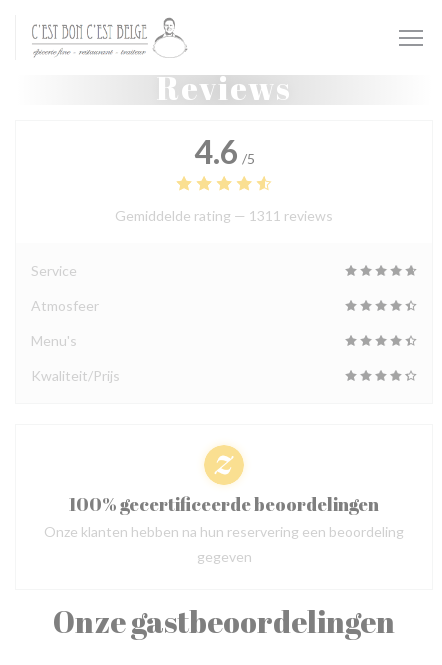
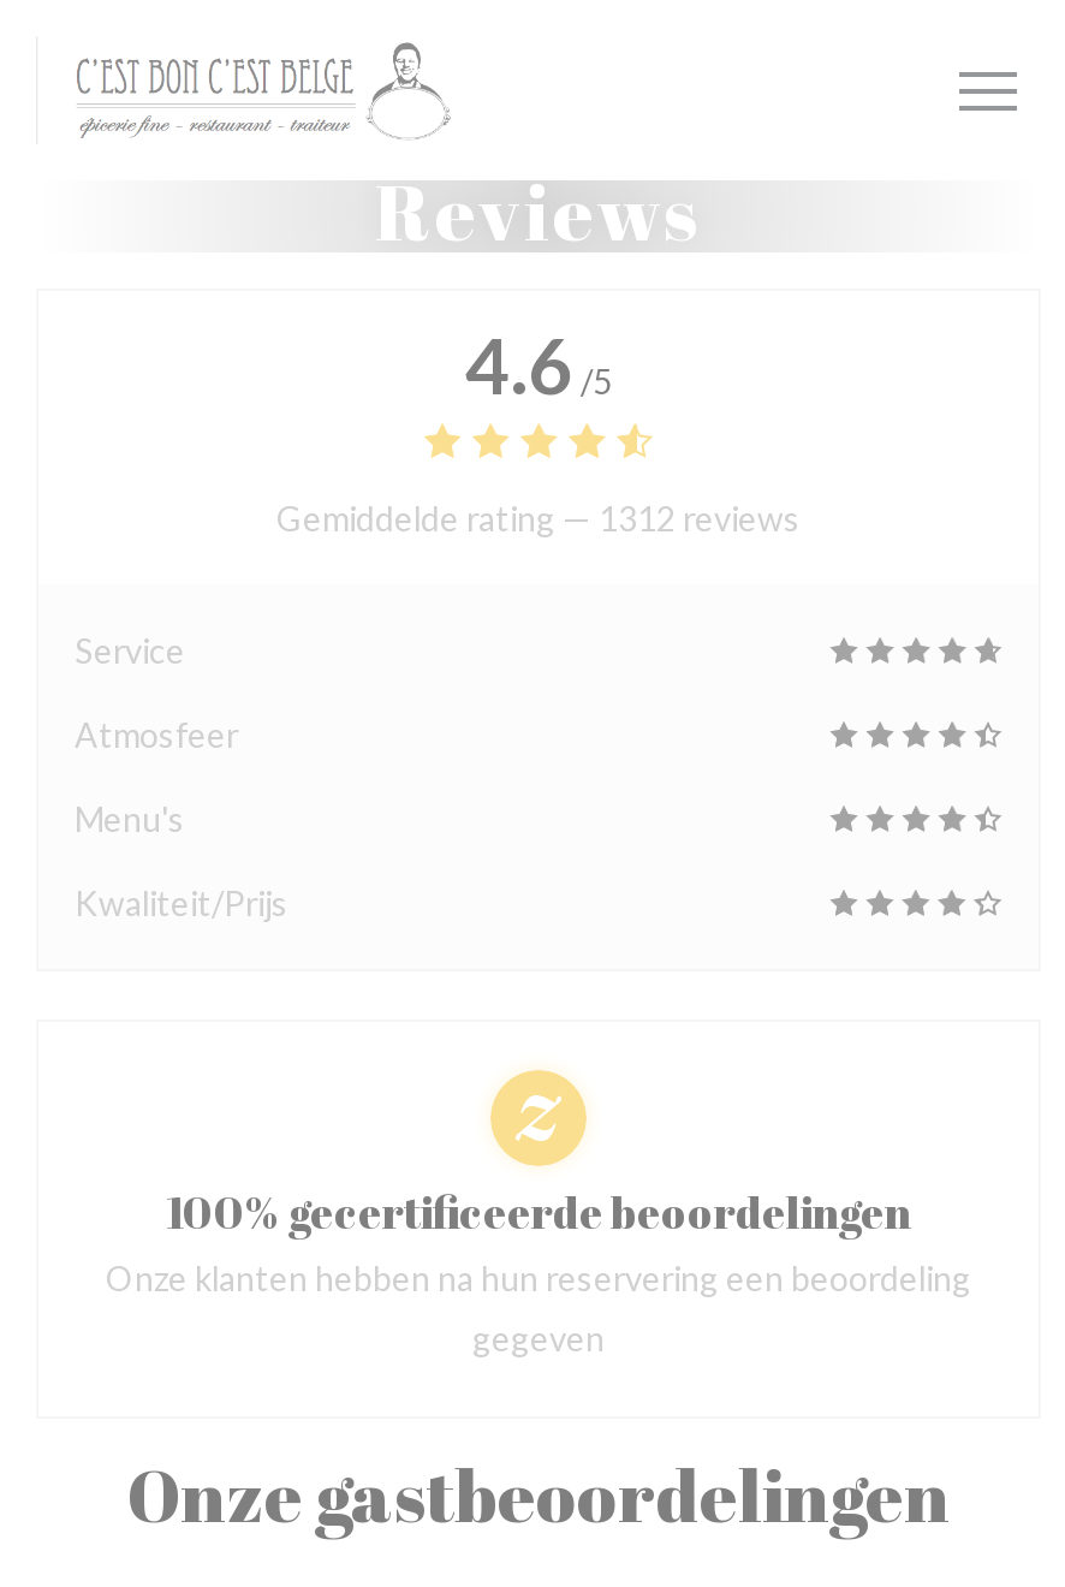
- Gemiddelde rating — 1311 reviews
+ Gemiddelde rating — 1312 reviews
